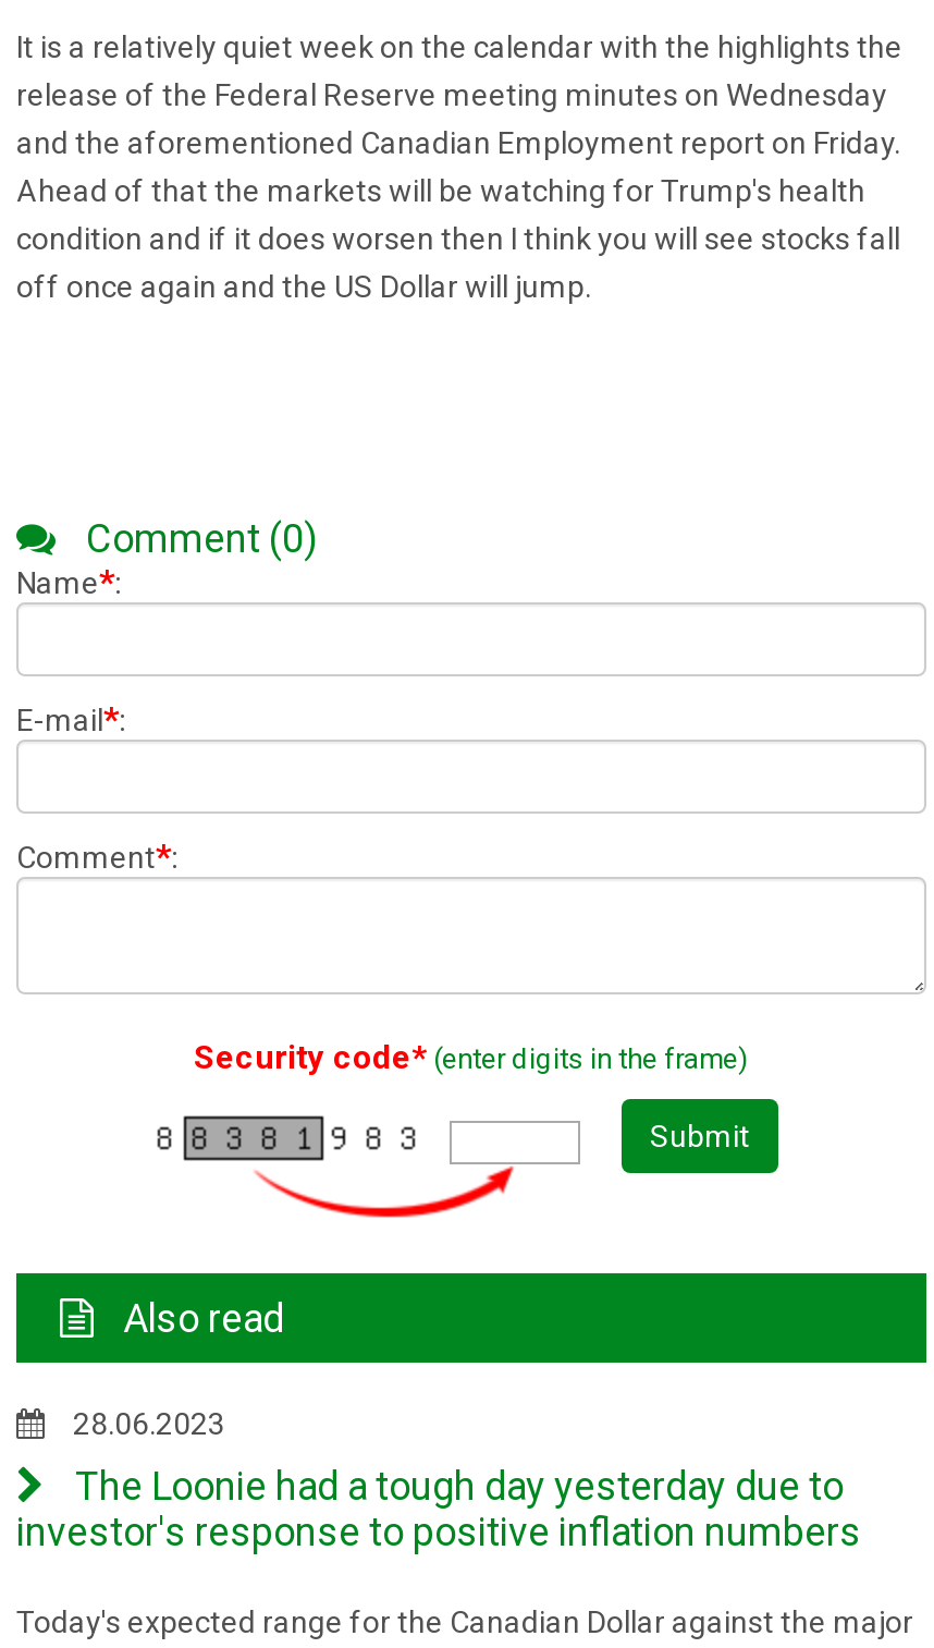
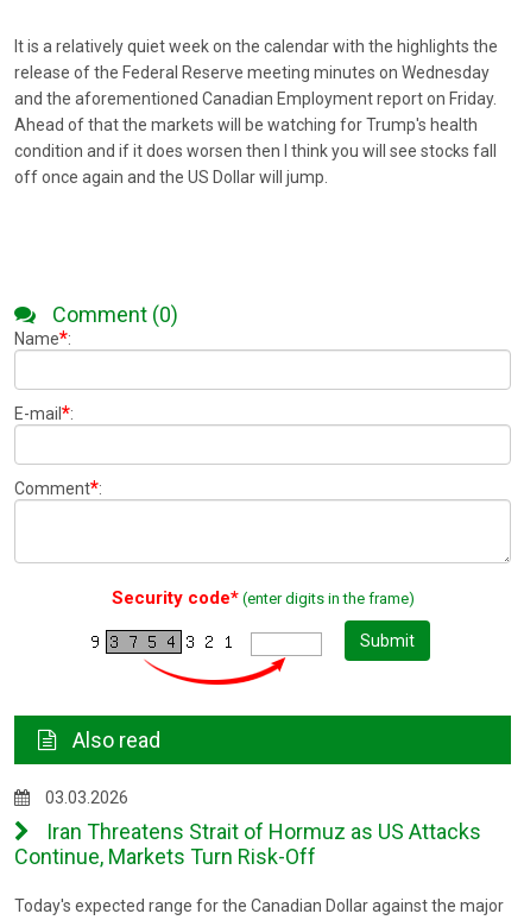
- 28.06.2023
+ 03.03.2026

- The Loonie had a tough day yesterday due to
- investor's response to positive inflation numbers
+ Iran Threatens Strait of Hormuz as US Attacks
+ Continue, Markets Turn Risk-Off
